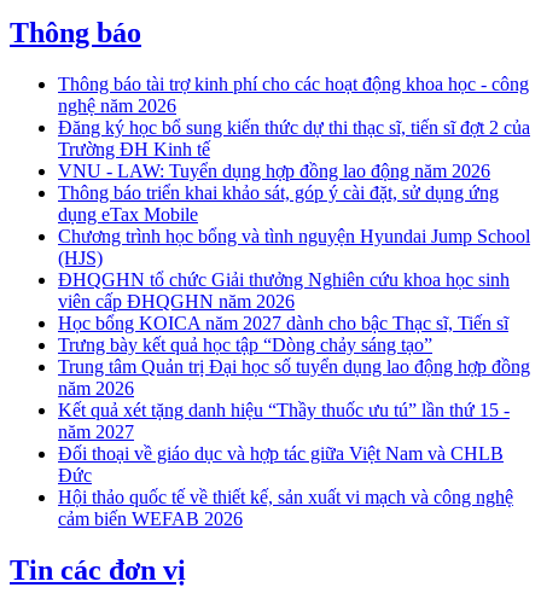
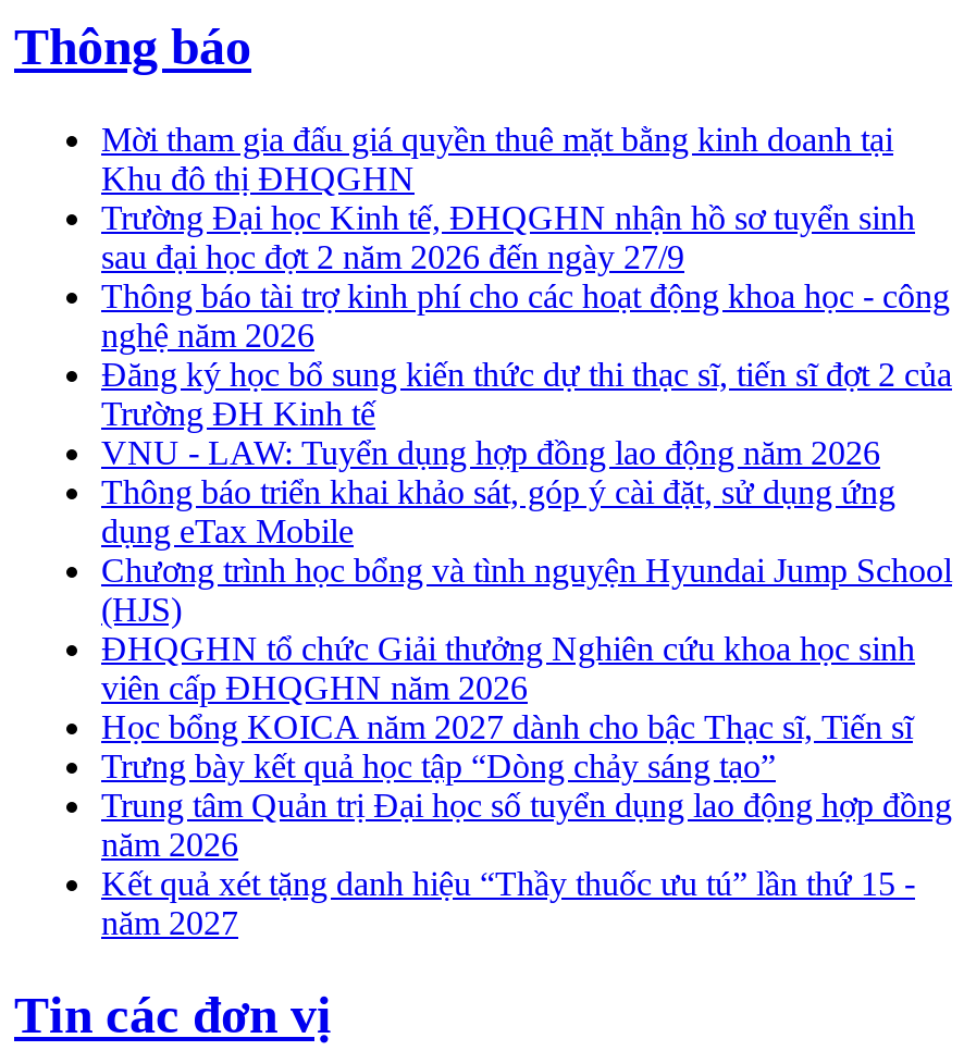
+ Mời tham gia đấu giá quyền thuê mặt bằng kinh doanh tại
+ Khu đô thị ĐHQGHN
+ Trường Đại học Kinh tế, ĐHQGHN nhận hồ sơ tuyển sinh
+ sau đại học đợt 2 năm 2026 đến ngày 27/9

moved down: Thông báo tài trợ kinh phí cho các hoạt động khoa học - công | nghệ năm 2026 | Đăng ký học bổ sung kiến thức dự thi thạc sĩ, tiến sĩ đợt 2 của | ... | Kết quả xét tặng danh hiệu “Thầy thuốc ưu tú” lần thứ 15 - | năm 2027

- Đối thoại về giáo dục và hợp tác giữa Việt Nam và CHLB
- Đức
- Hội thảo quốc tế về thiết kế, sản xuất vi mạch và công nghệ
- cảm biến WEFAB 2026
